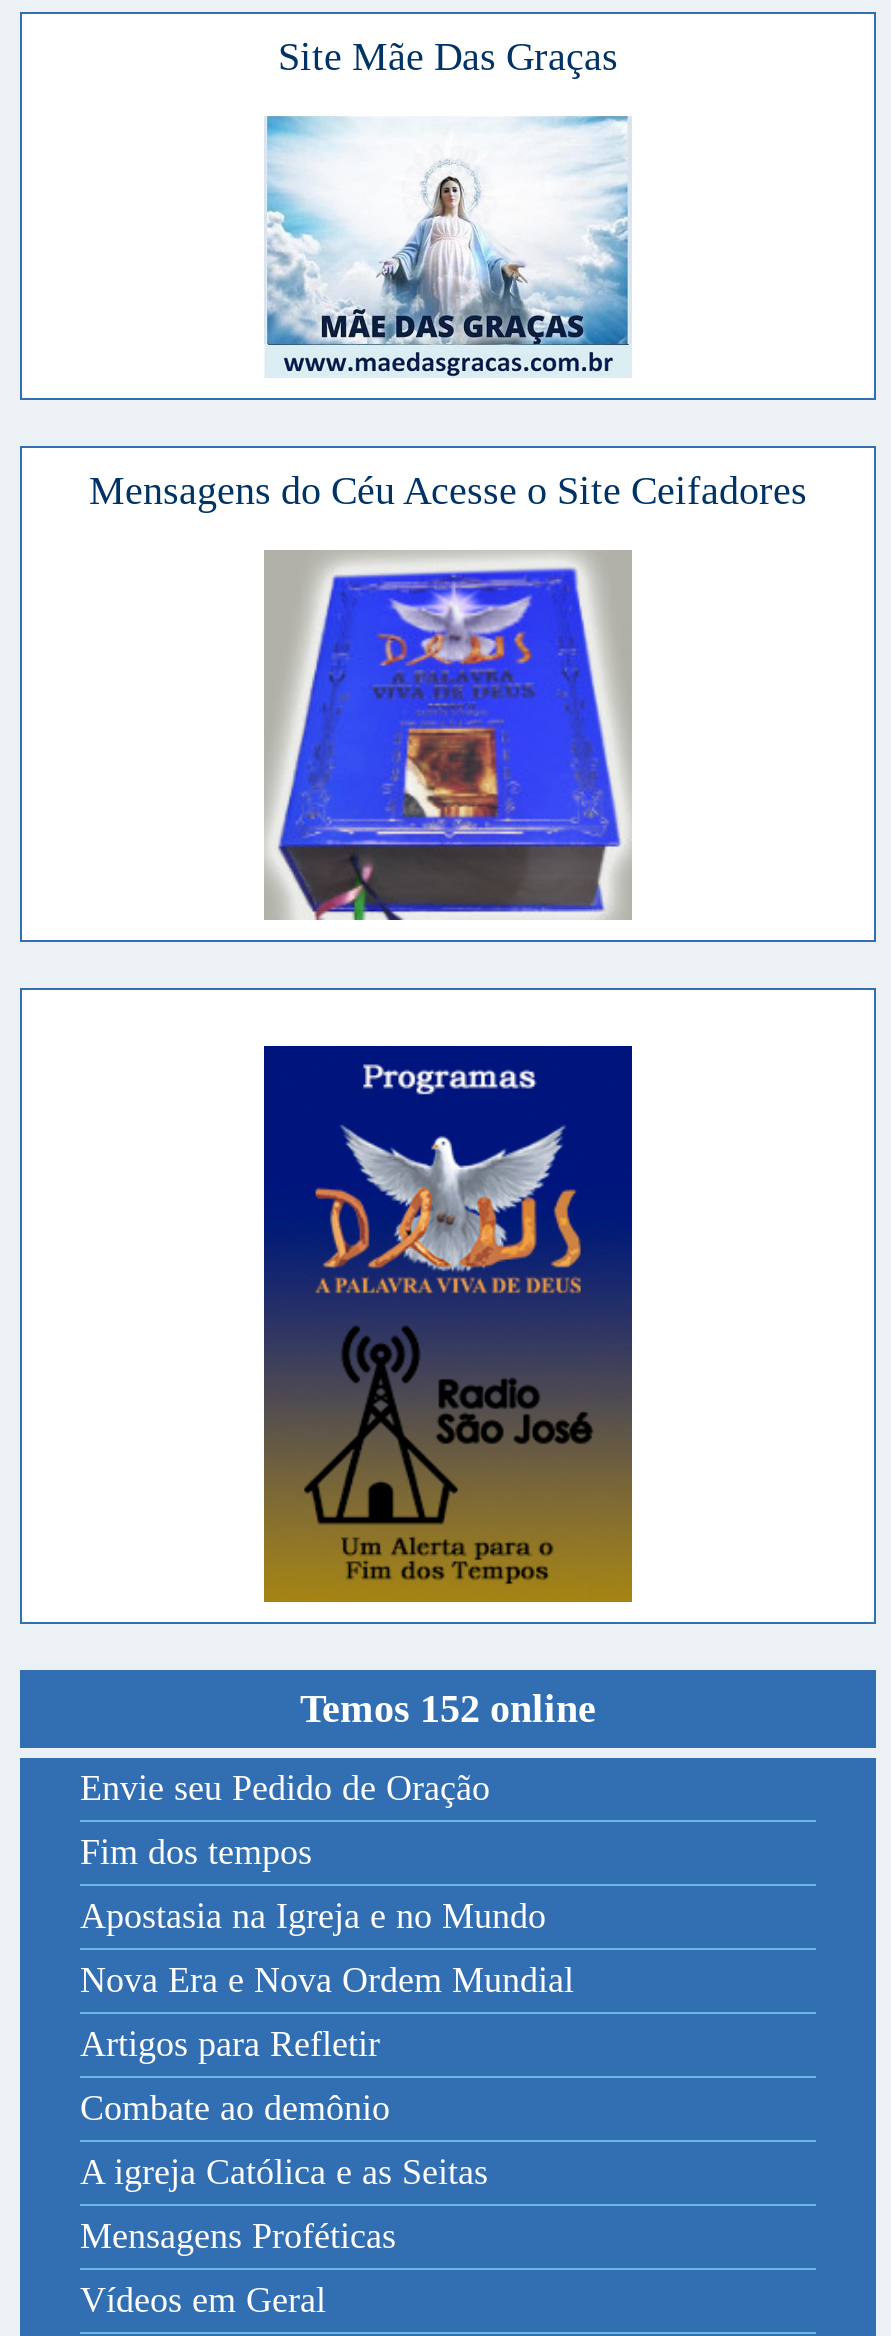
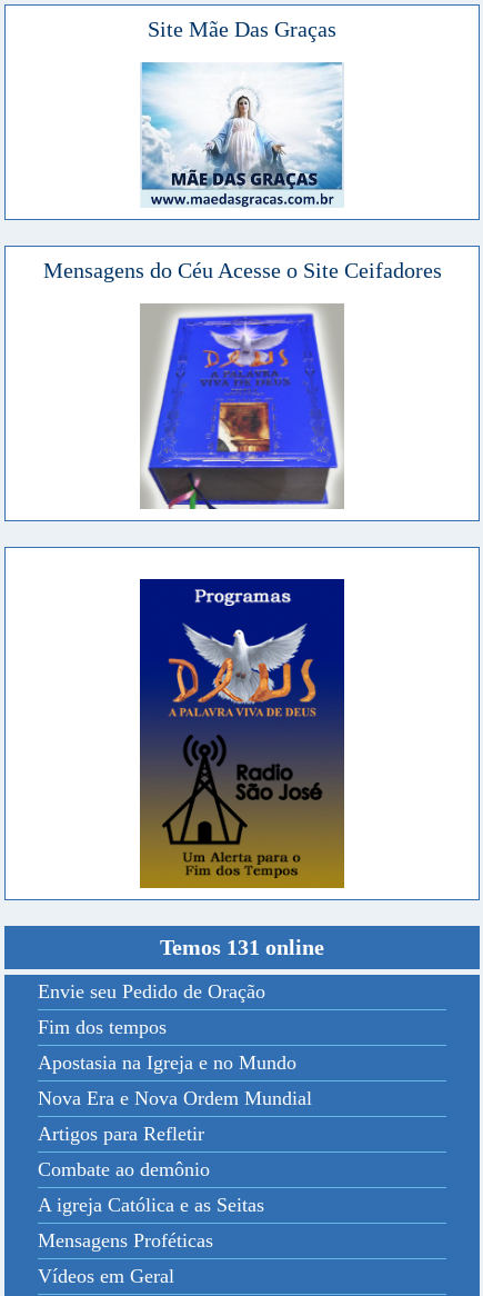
- Temos 152 online
+ Temos 131 online
